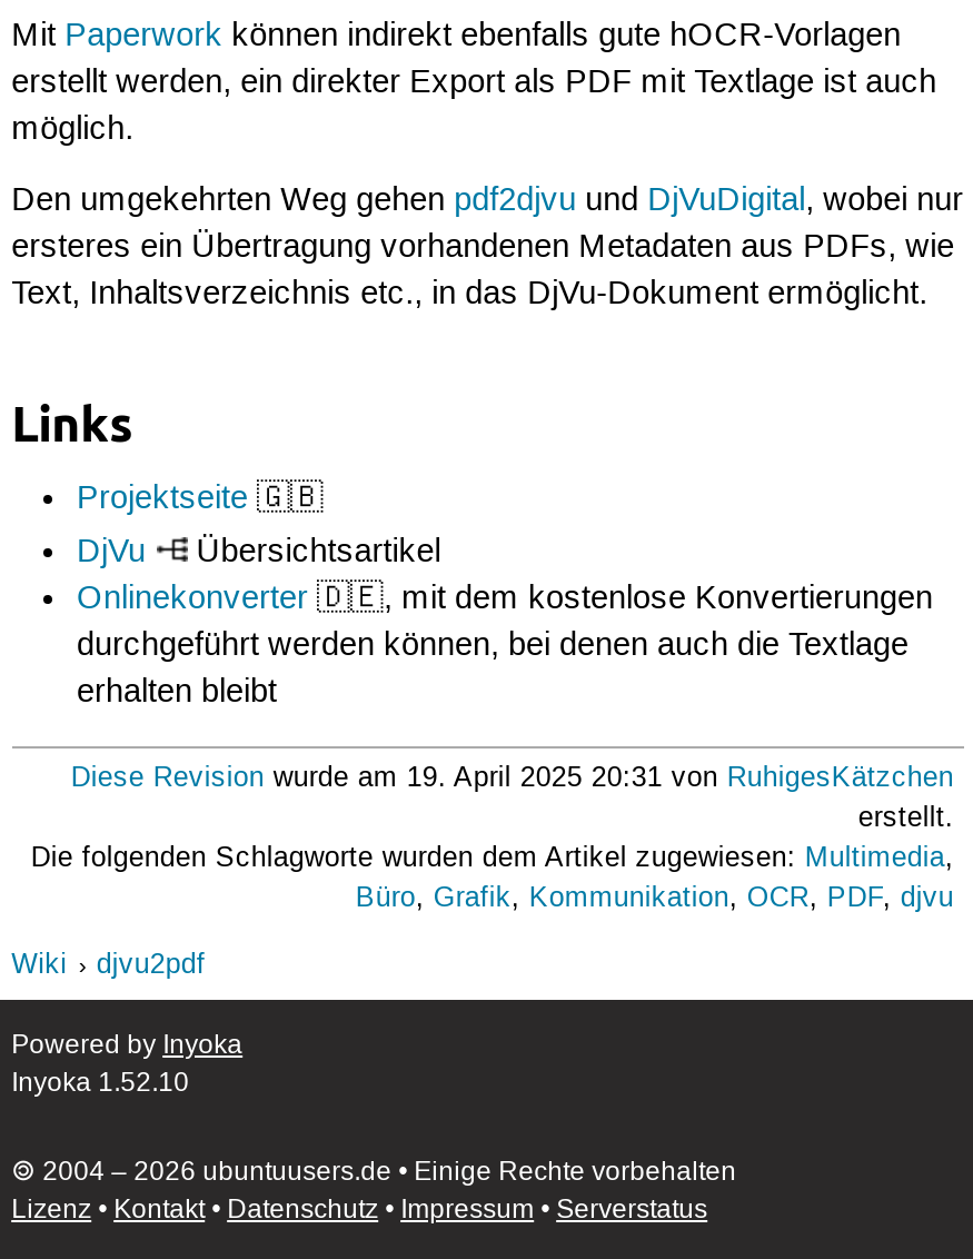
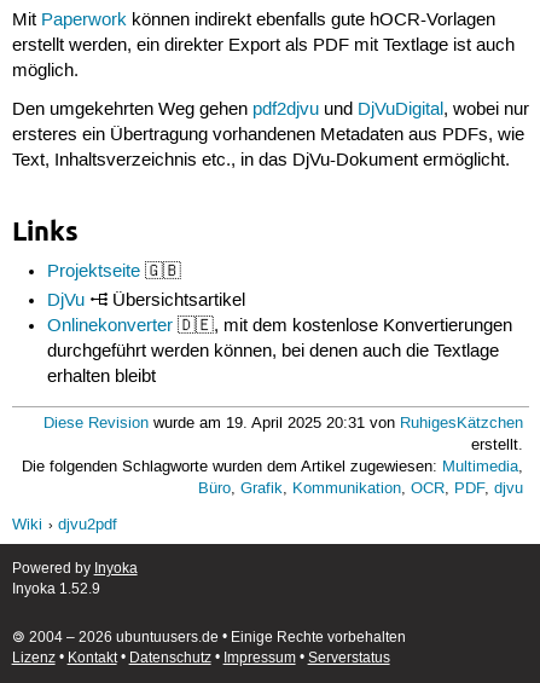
- Inyoka 1.52.10
+ Inyoka 1.52.9
